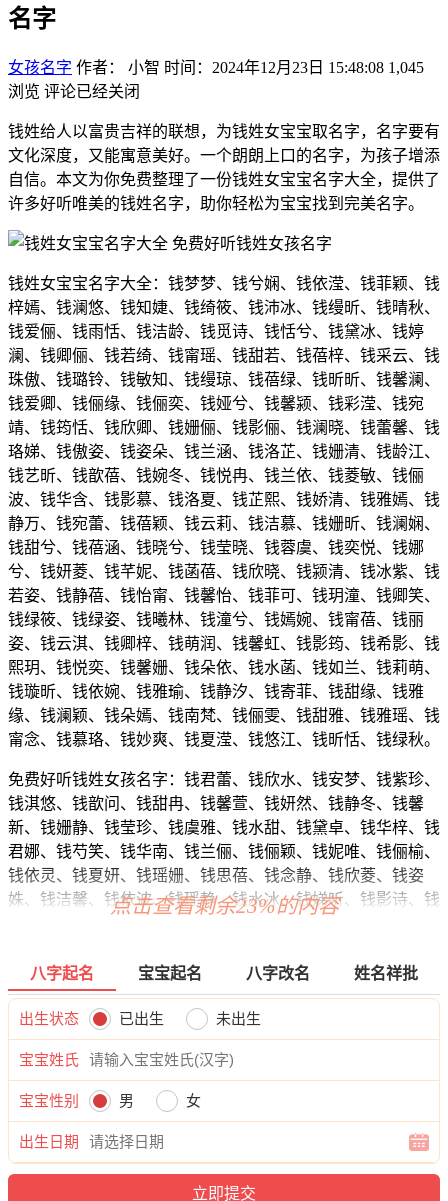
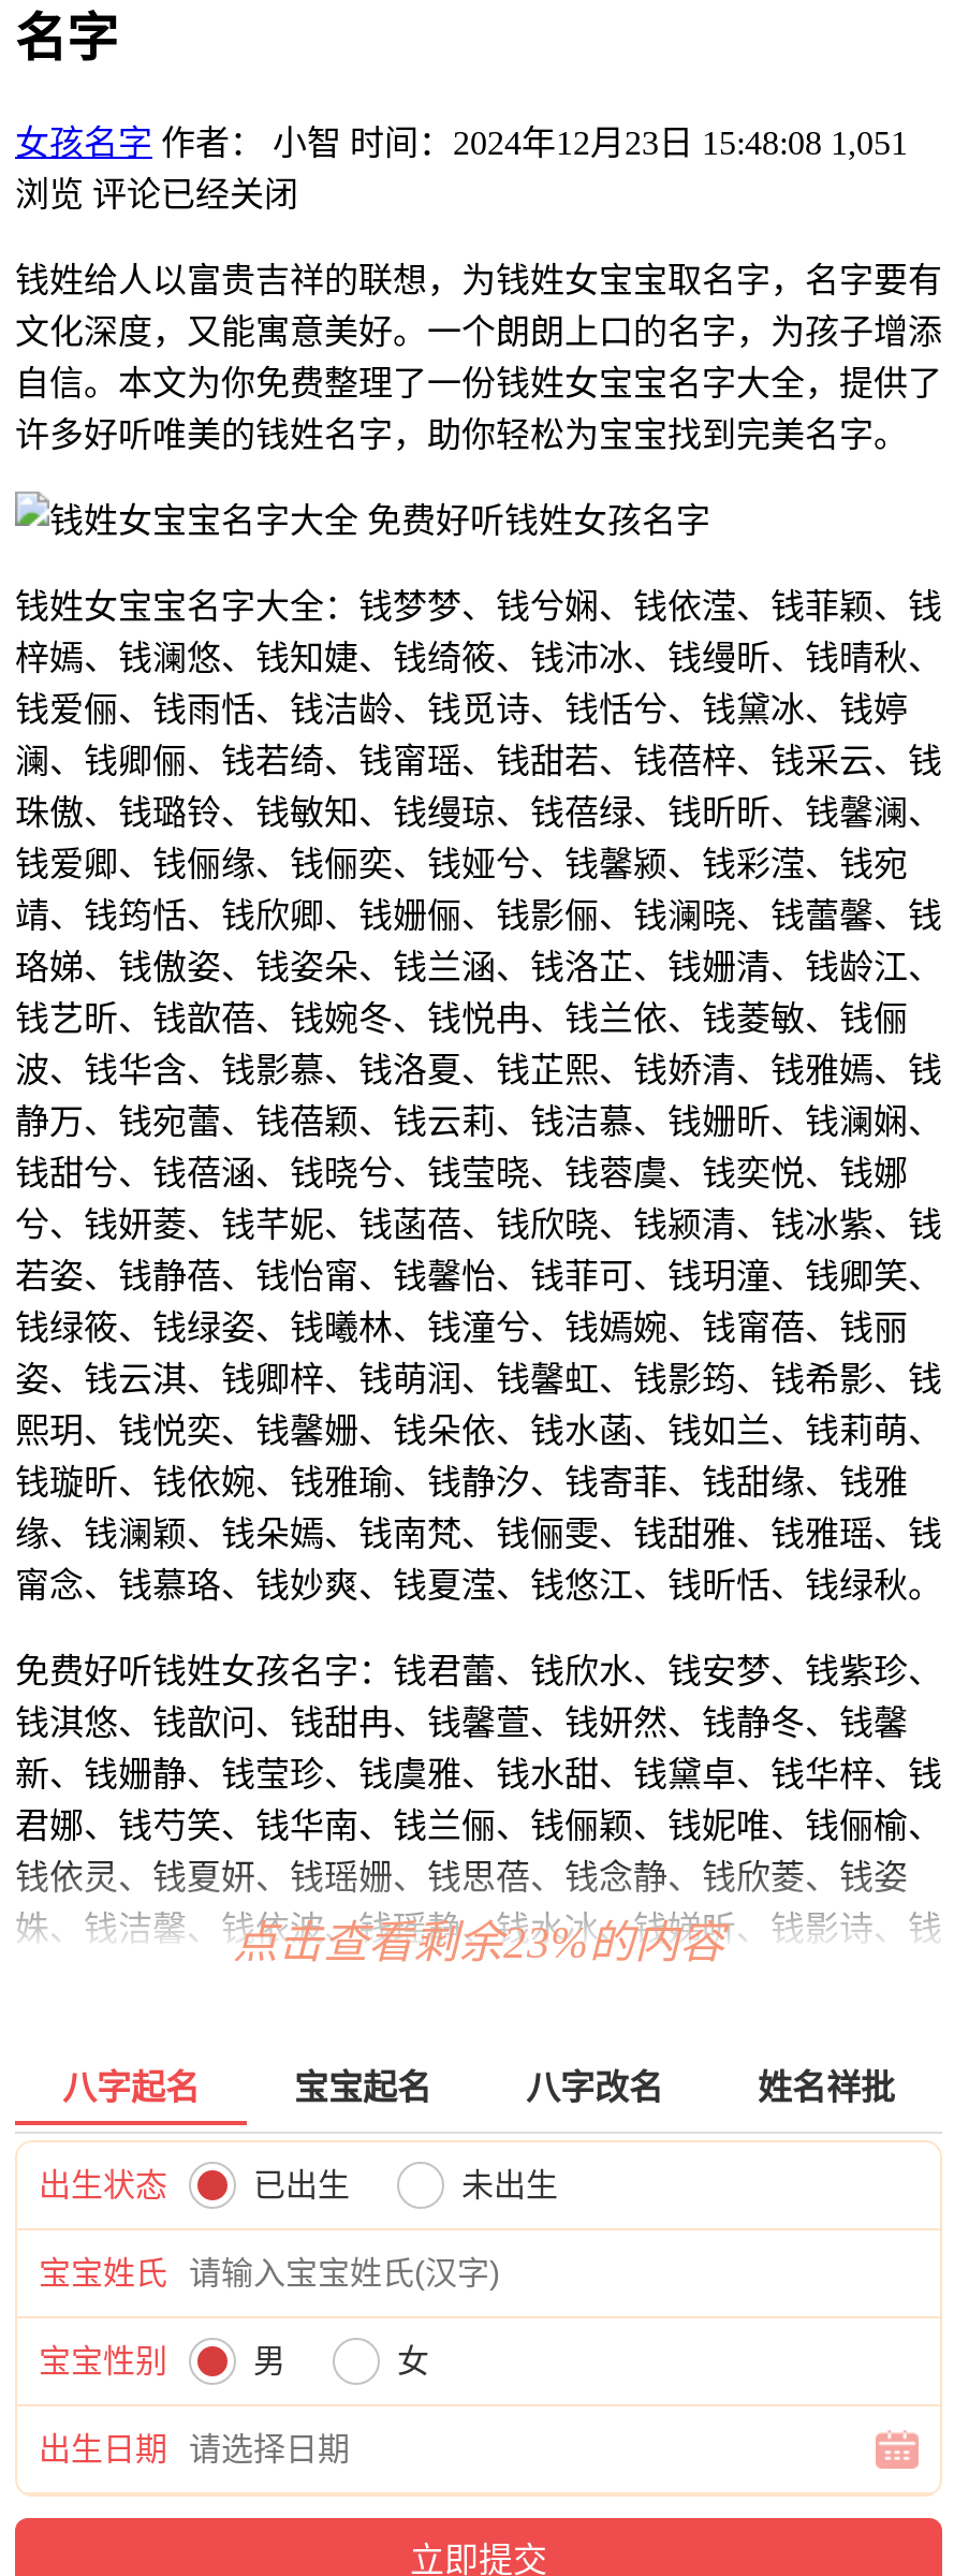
- 女孩名字 作者： 小智 时间：2024年12月23日 15:48:08 1,045
+ 女孩名字 作者： 小智 时间：2024年12月23日 15:48:08 1,051
